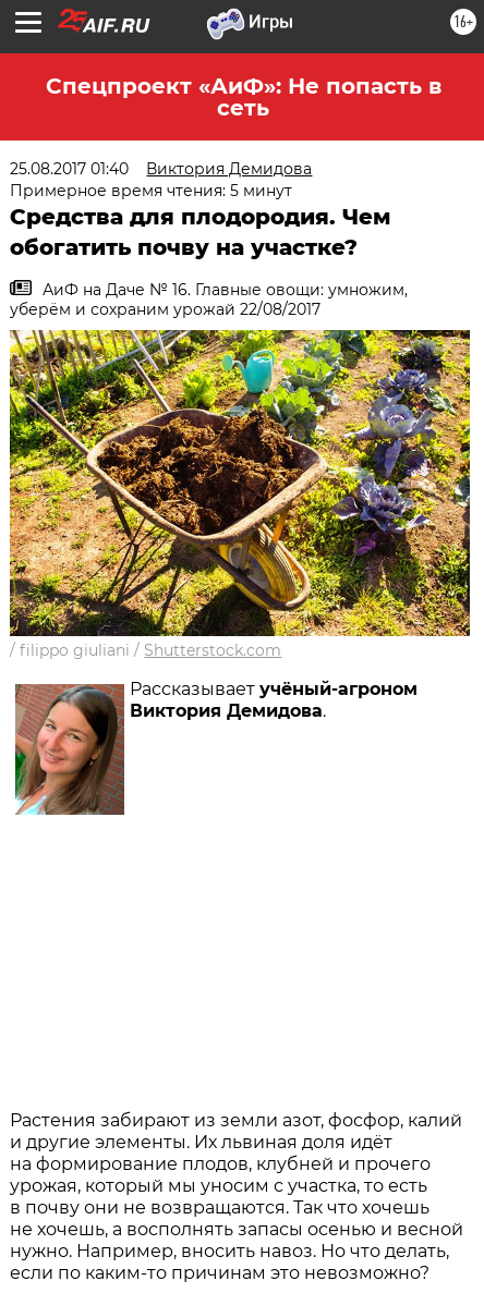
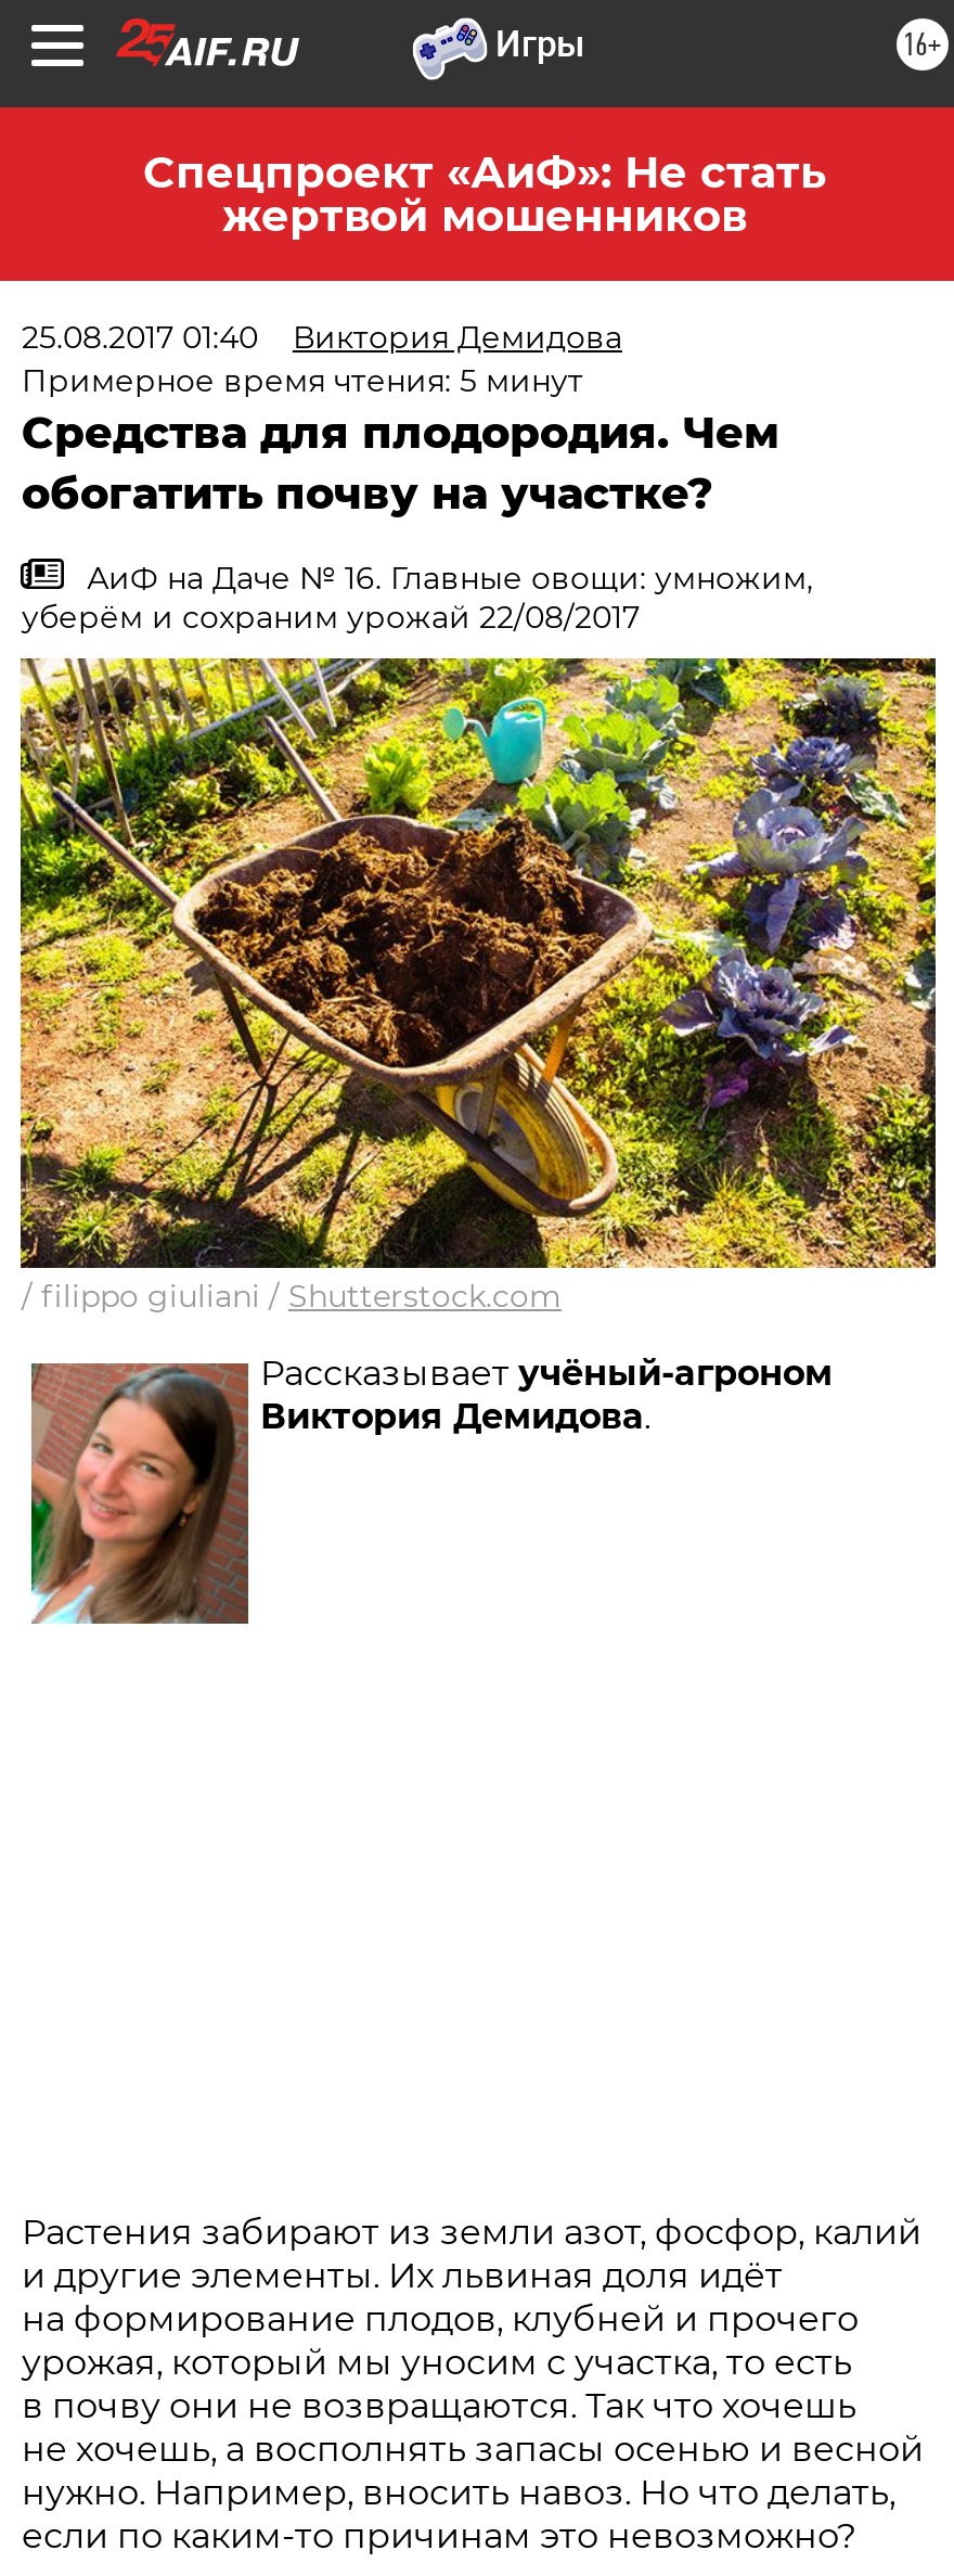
- Спецпроект «АиФ»: Не попасть в
- сеть
+ Спецпроект «АиФ»: Не стать
+ жертвой мошенников
